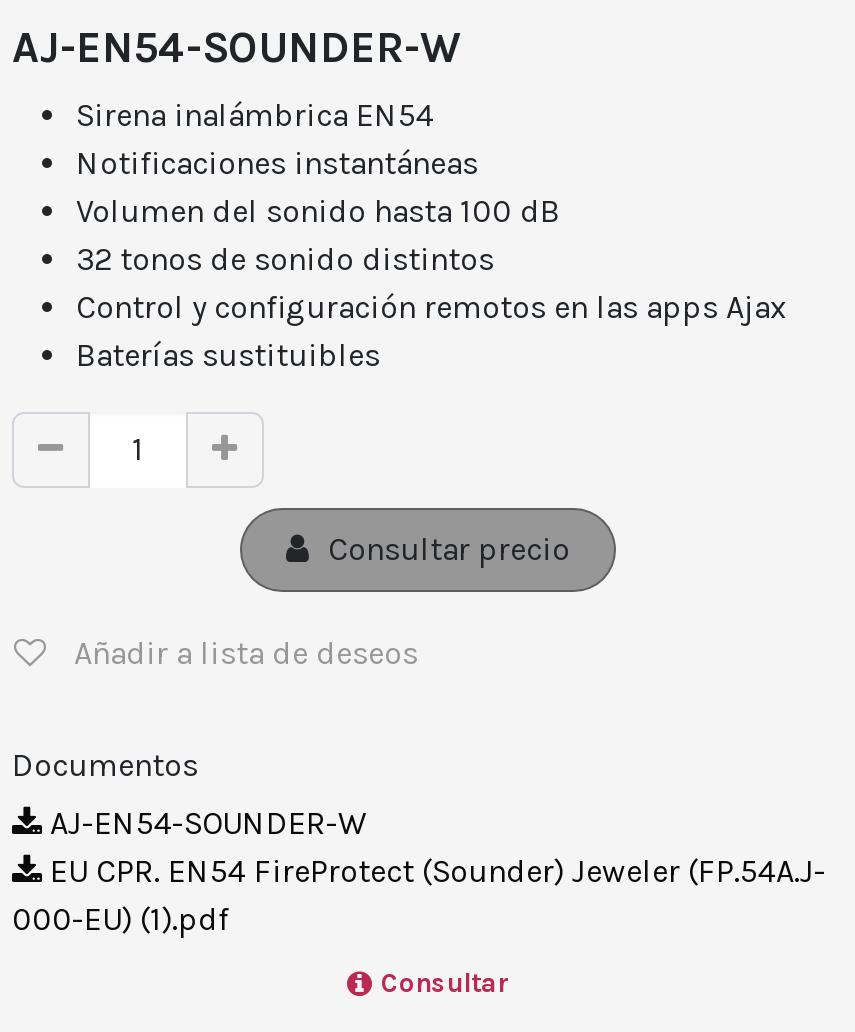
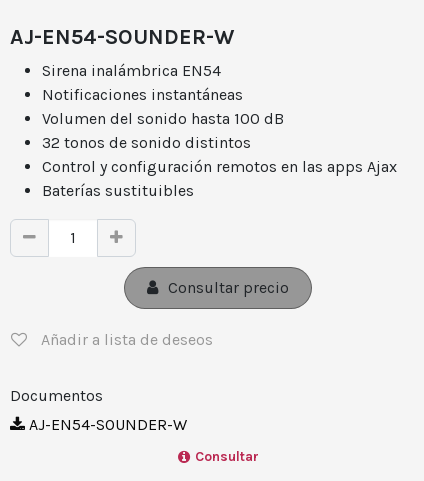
- EU CPR. EN54 FireProtect (Sounder) Jeweler (FP.54A.J-
- 000-EU) (1).pdf
